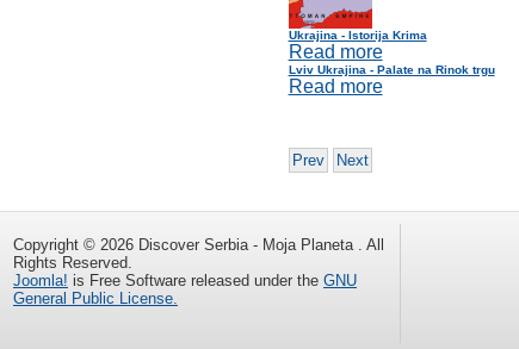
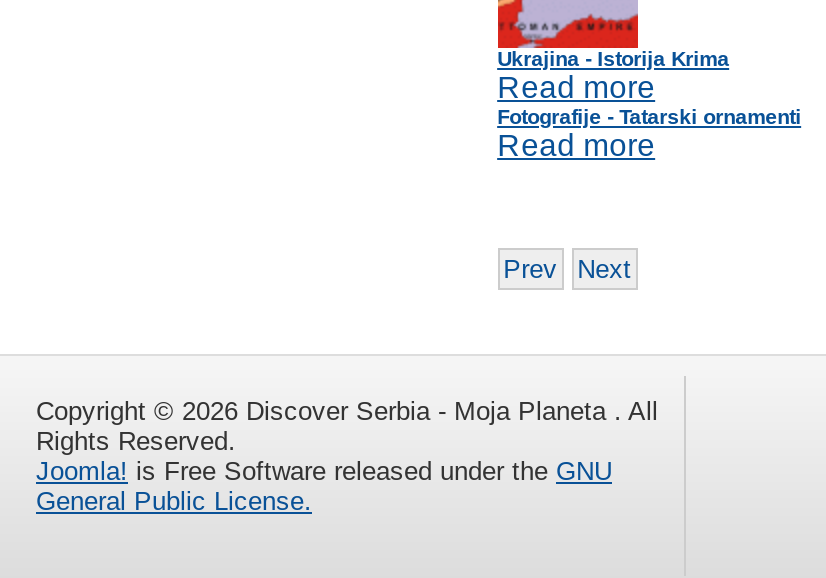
- Lviv Ukrajina - Palate na Rinok trgu
+ Fotografije - Tatarski ornamenti
